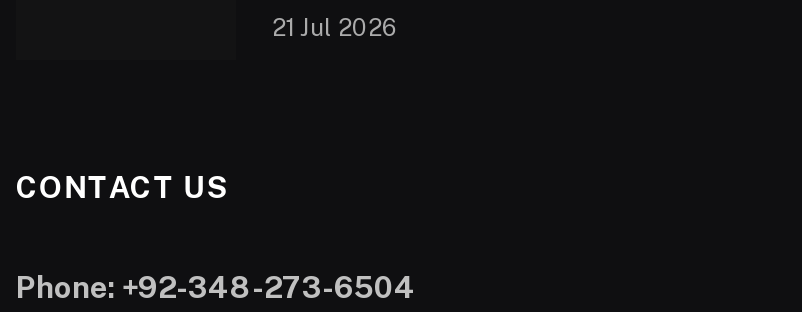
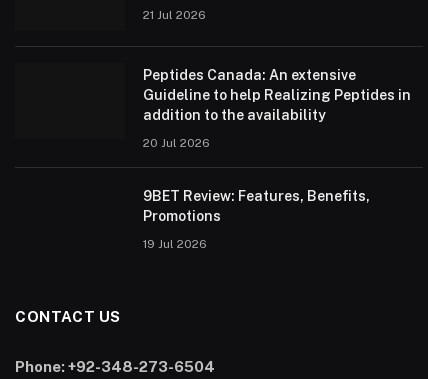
+ Peptides Canada: An extensive
+ Guideline to help Realizing Peptides in
+ addition to the availability
+ 20 Jul 2026
+ 9BET Review: Features, Benefits,
+ Promotions
+ 19 Jul 2026
